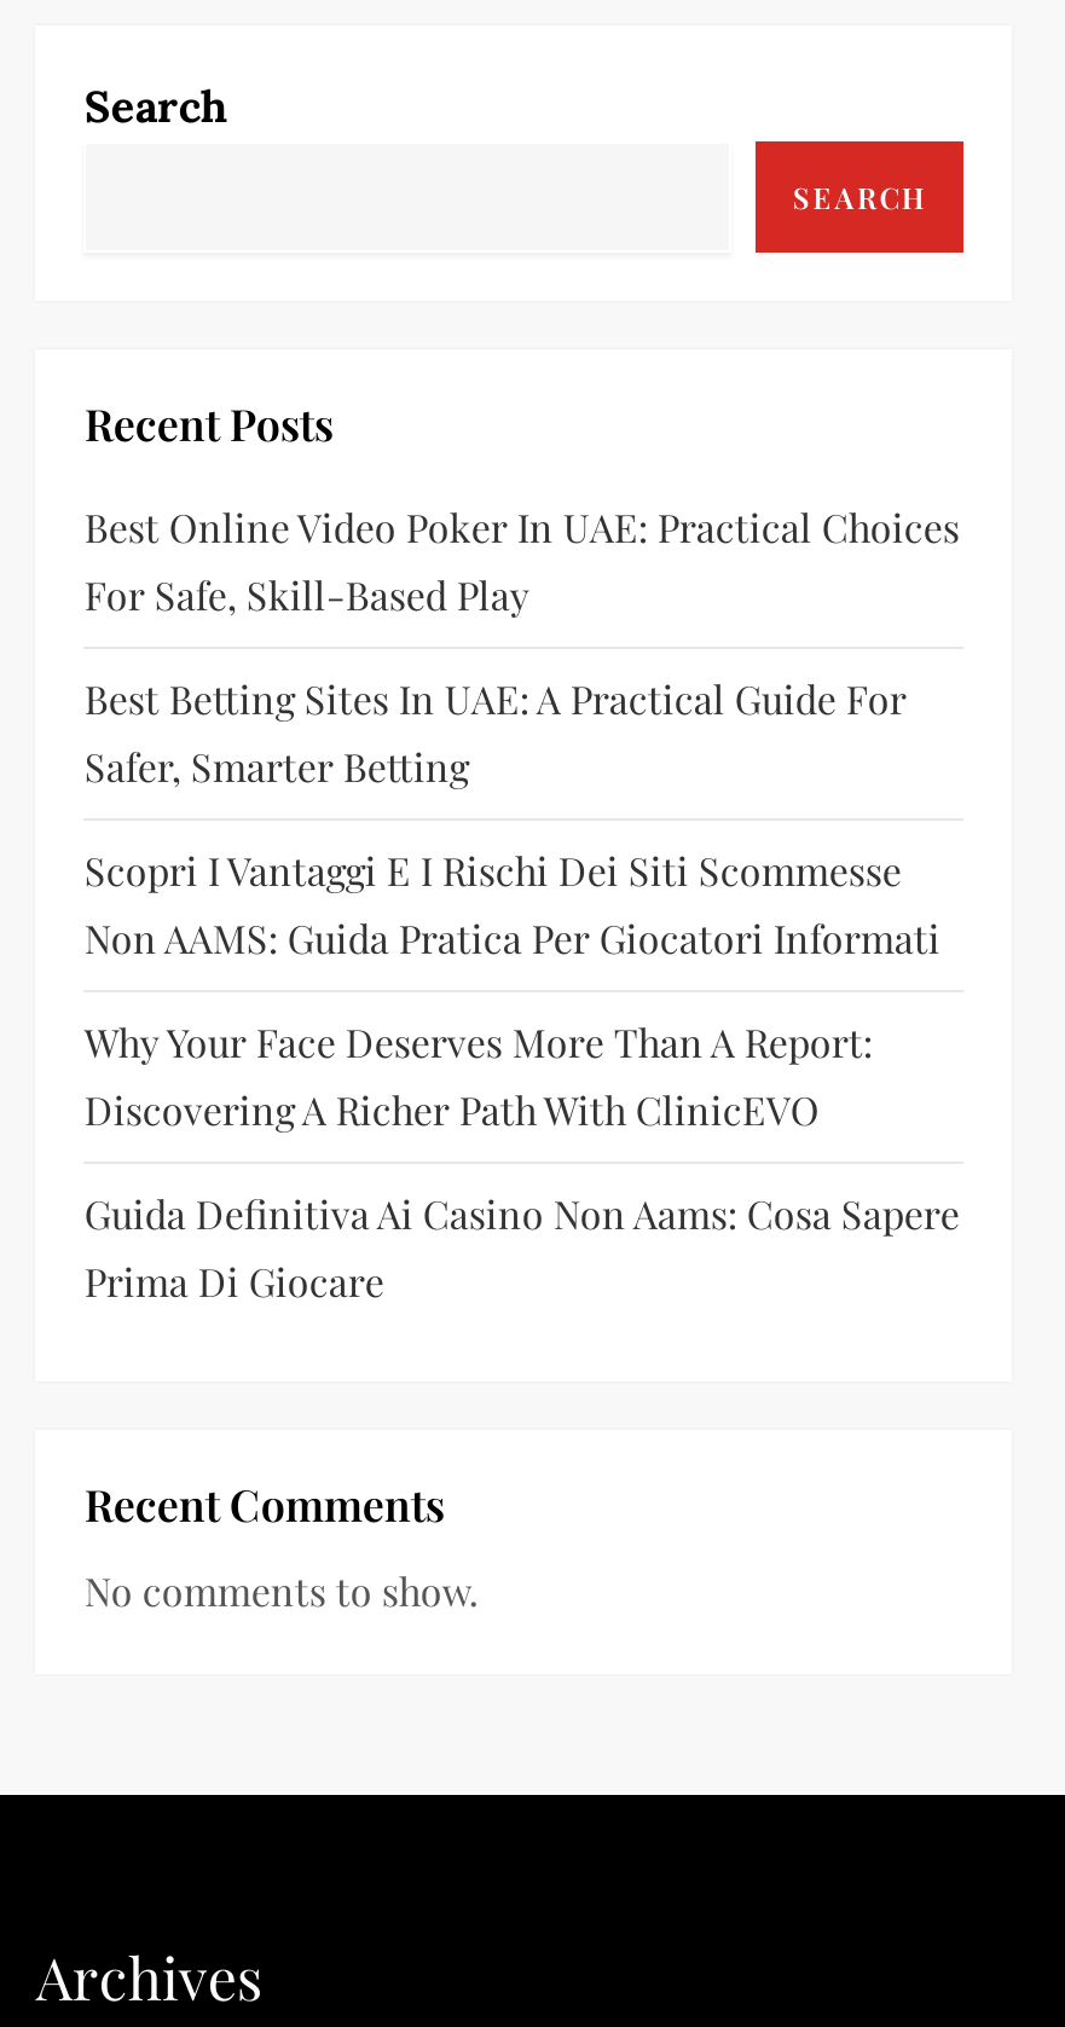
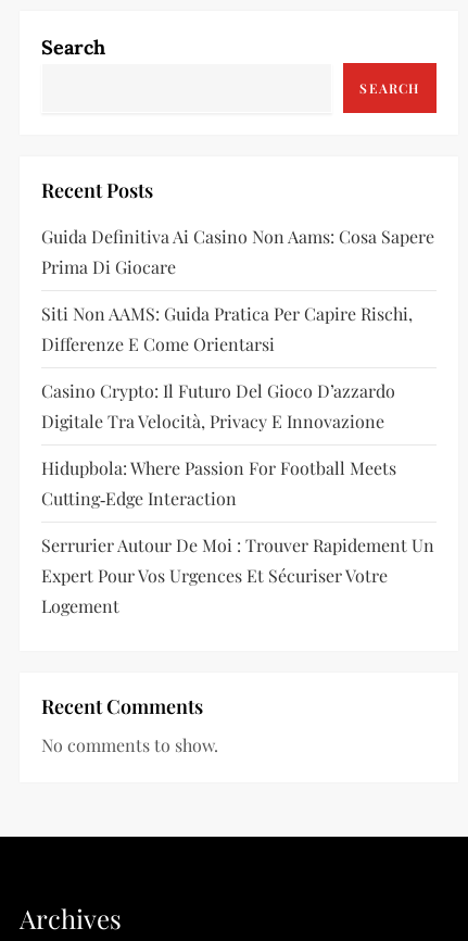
- Best Online Video Poker In UAE: Practical Choices
- For Safe, Skill-Based Play
- Best Betting Sites In UAE: A Practical Guide For
- Safer, Smarter Betting
- Scopri I Vantaggi E I Rischi Dei Siti Scommesse
- Non AAMS: Guida Pratica Per Giocatori Informati
- Why Your Face Deserves More Than A Report:
- Discovering A Richer Path With ClinicEVO

moved up: Guida Definitiva Ai Casino Non Aams: Cosa Sapere | Prima Di Giocare

+ Siti Non AAMS: Guida Pratica Per Capire Rischi,
+ Differenze E Come Orientarsi
+ Casino Crypto: Il Futuro Del Gioco D’azzardo
+ Digitale Tra Velocità, Privacy E Innovazione
+ Hidupbola: Where Passion For Football Meets
+ Cutting‑Edge Interaction
+ Serrurier Autour De Moi : Trouver Rapidement Un
+ Expert Pour Vos Urgences Et Sécuriser Votre
+ Logement
